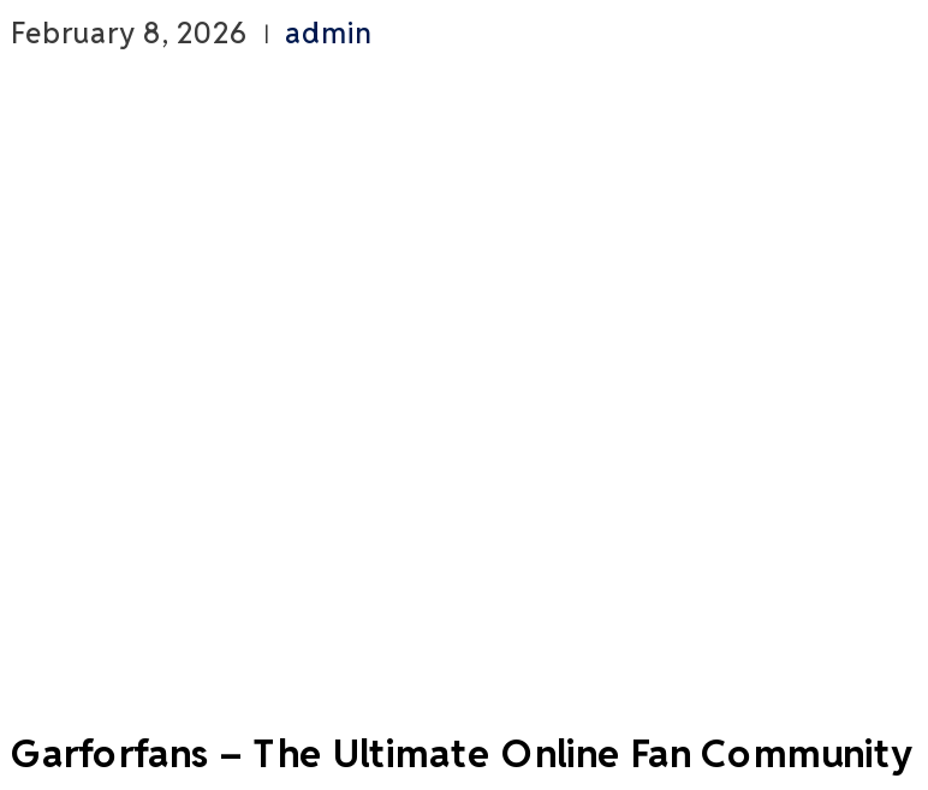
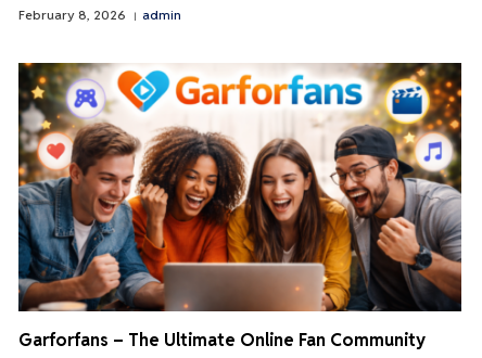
+ [image]
